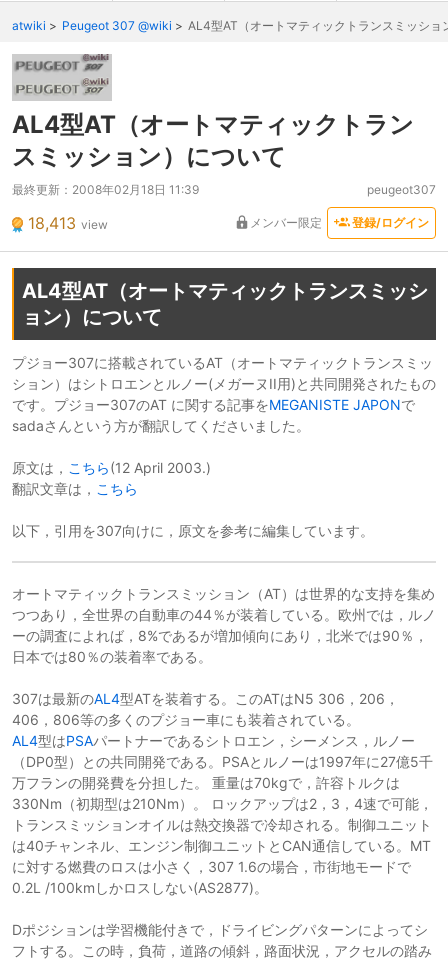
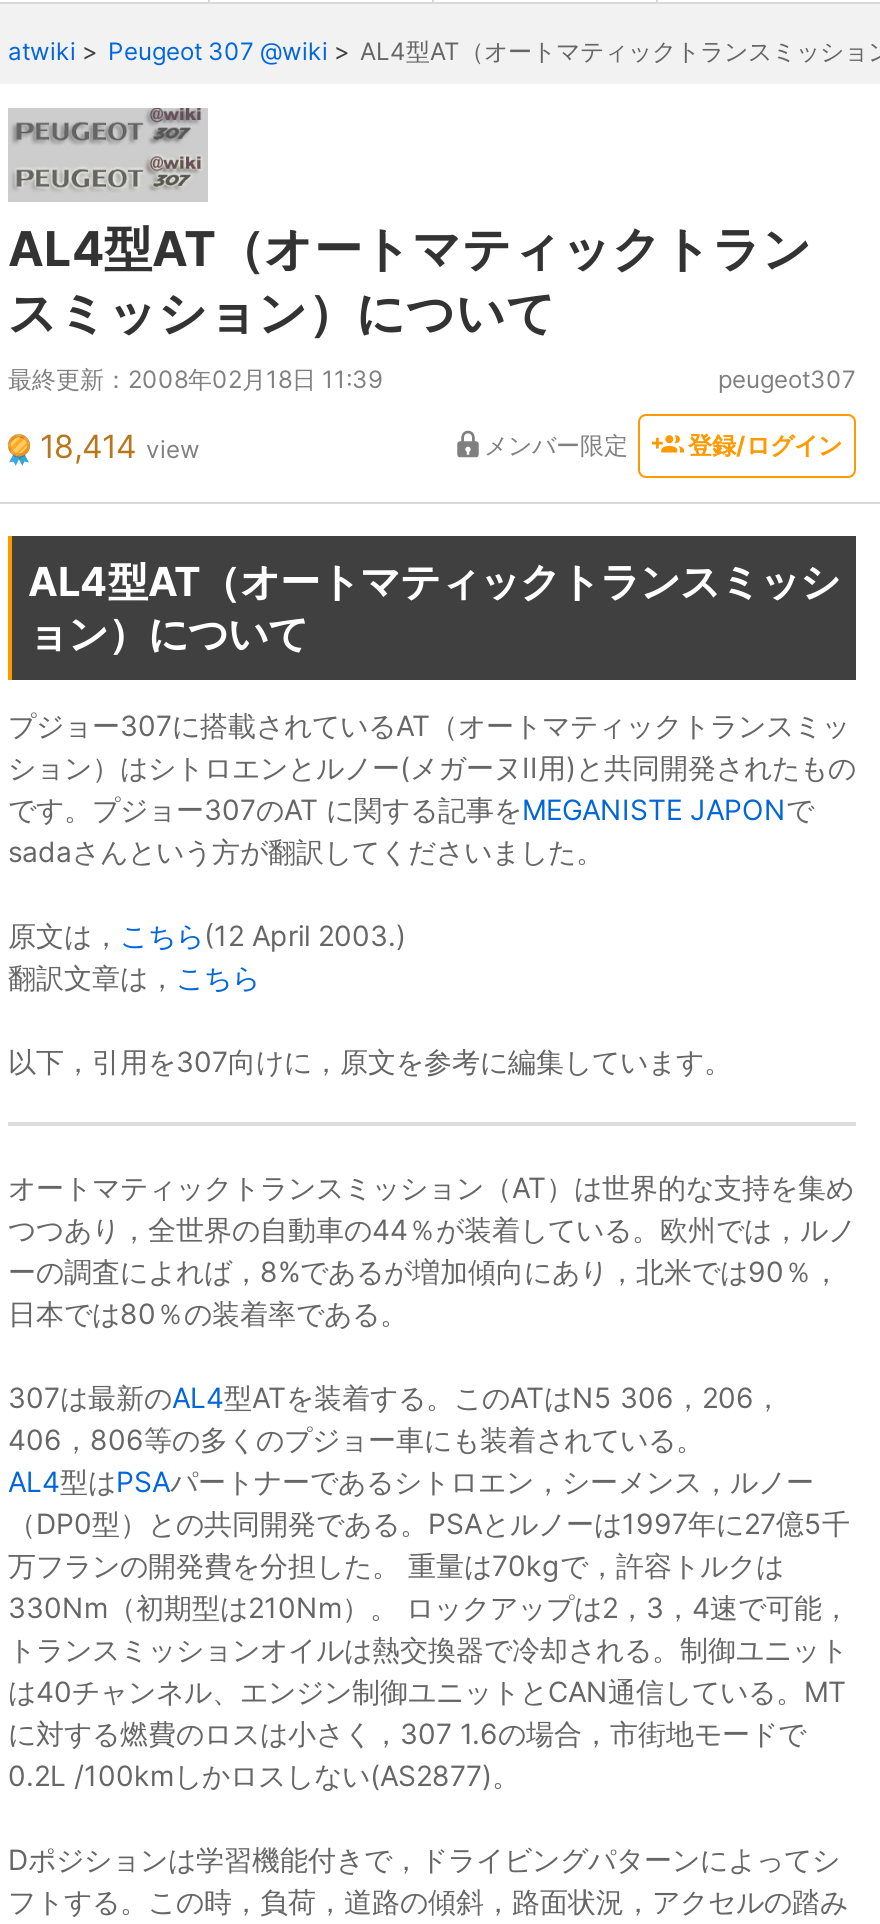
- 18,413 view
+ 18,414 view
